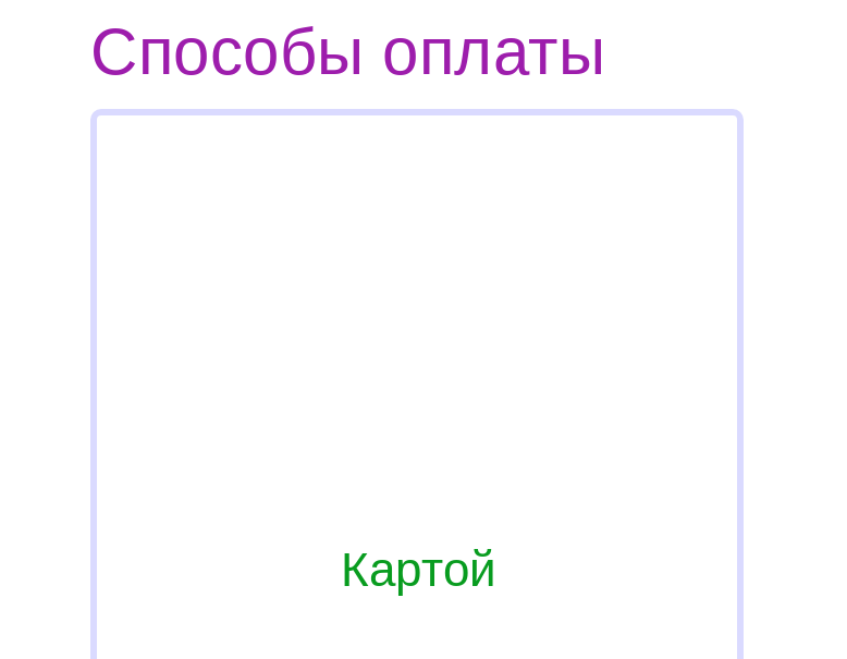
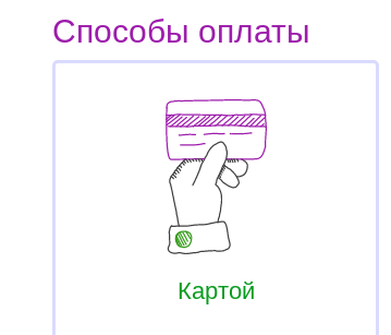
+ [image]
